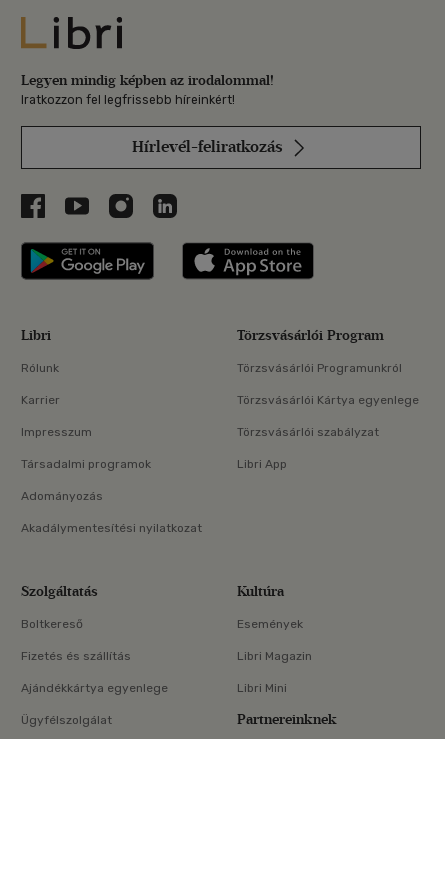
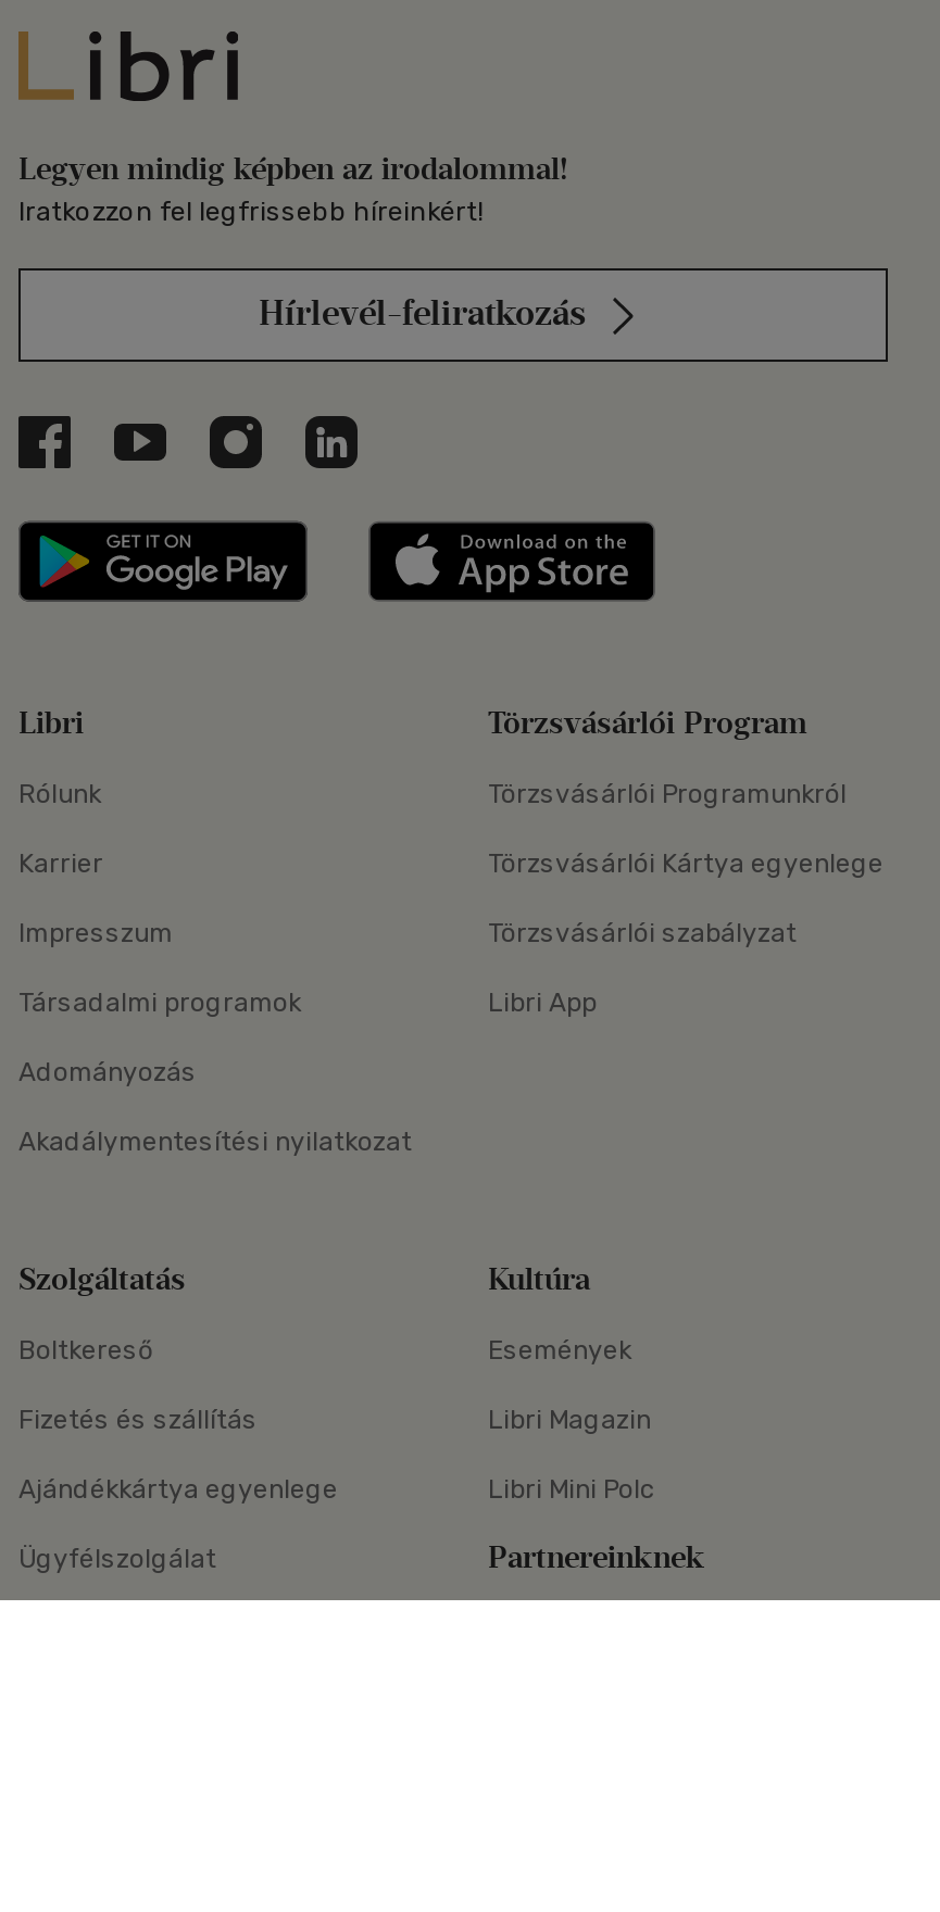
- Libri Mini
+ Libri Mini Polc
